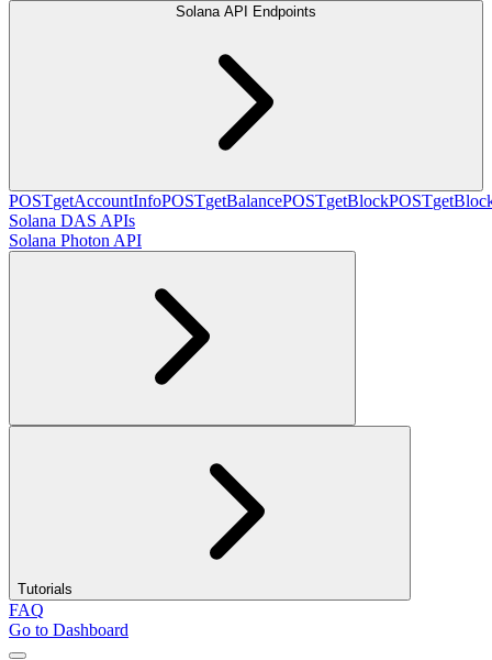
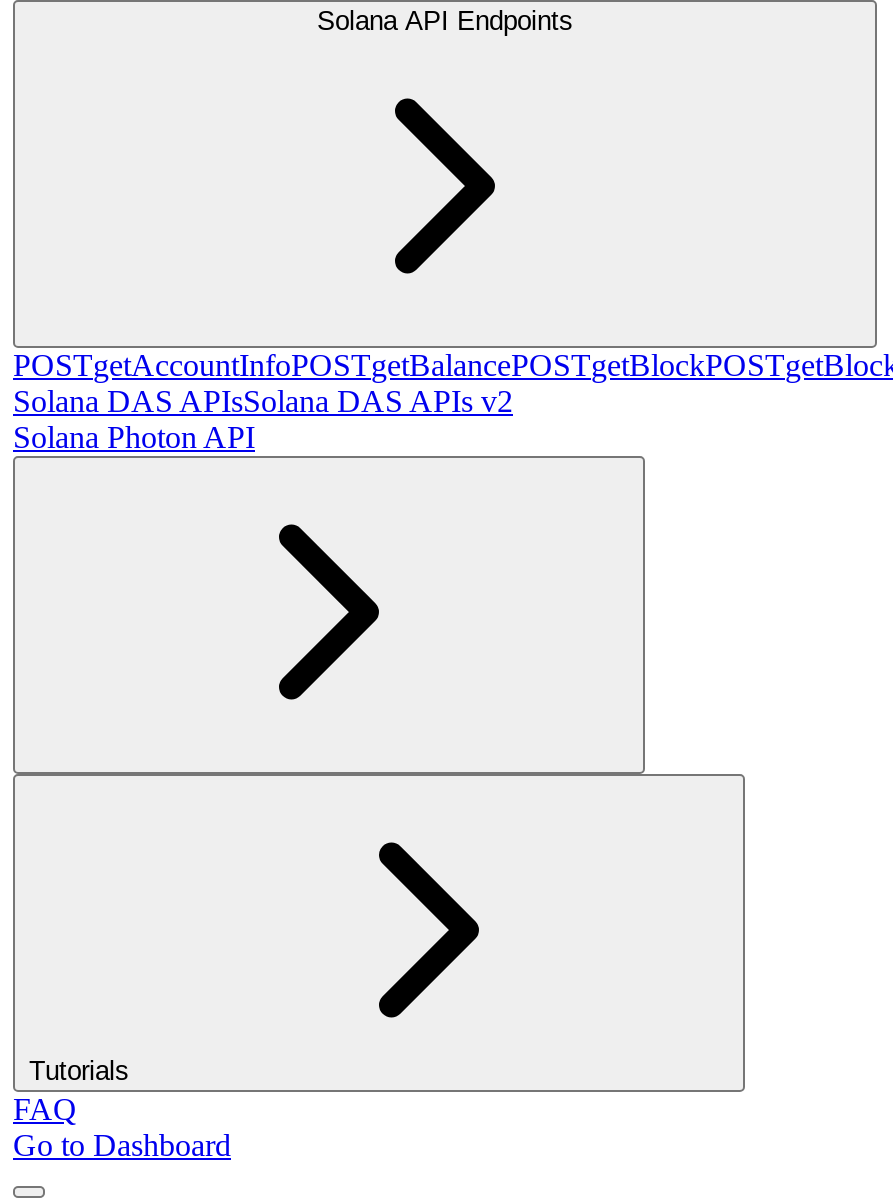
- Solana DAS APIs
+ Solana DAS APIsSolana DAS APIs v2
